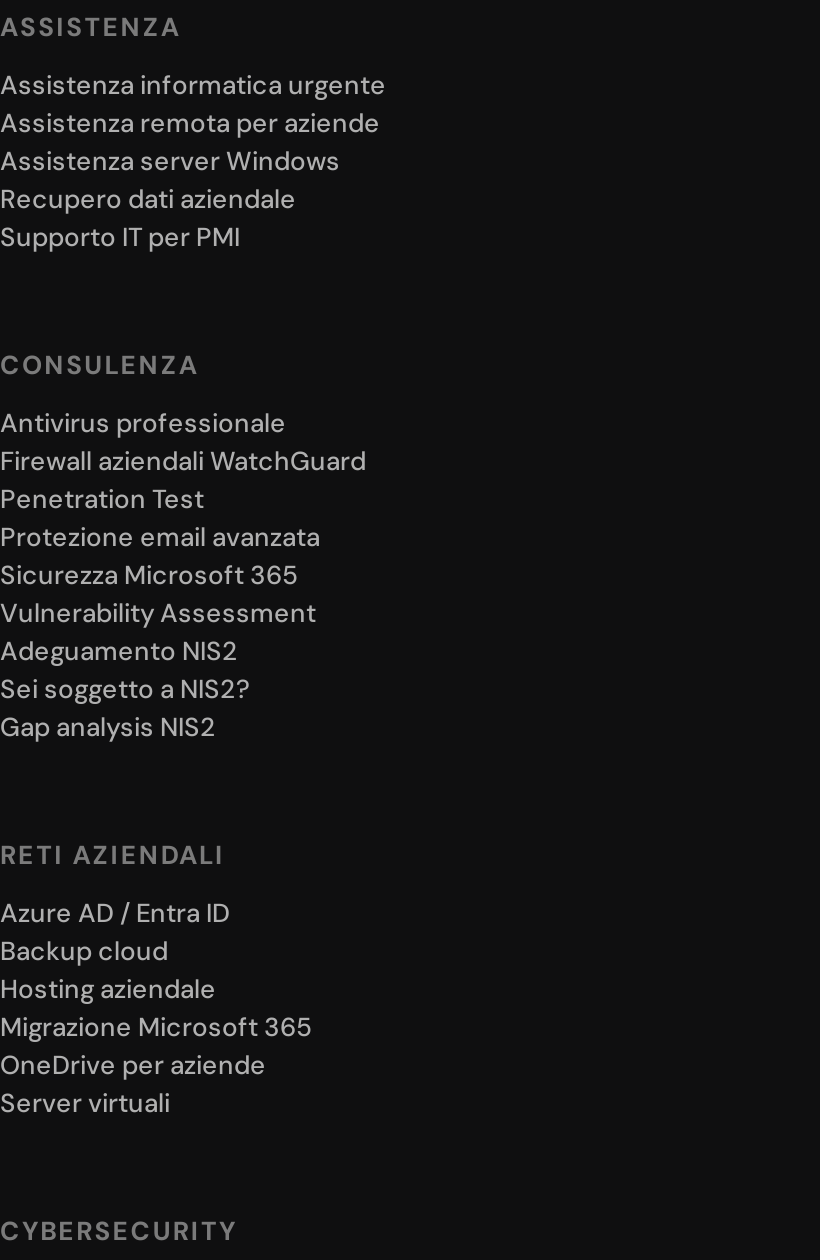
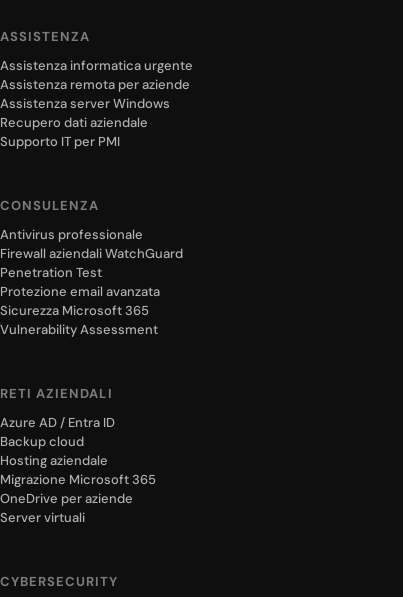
- Adeguamento NIS2
- Sei soggetto a NIS2?
- Gap analysis NIS2
